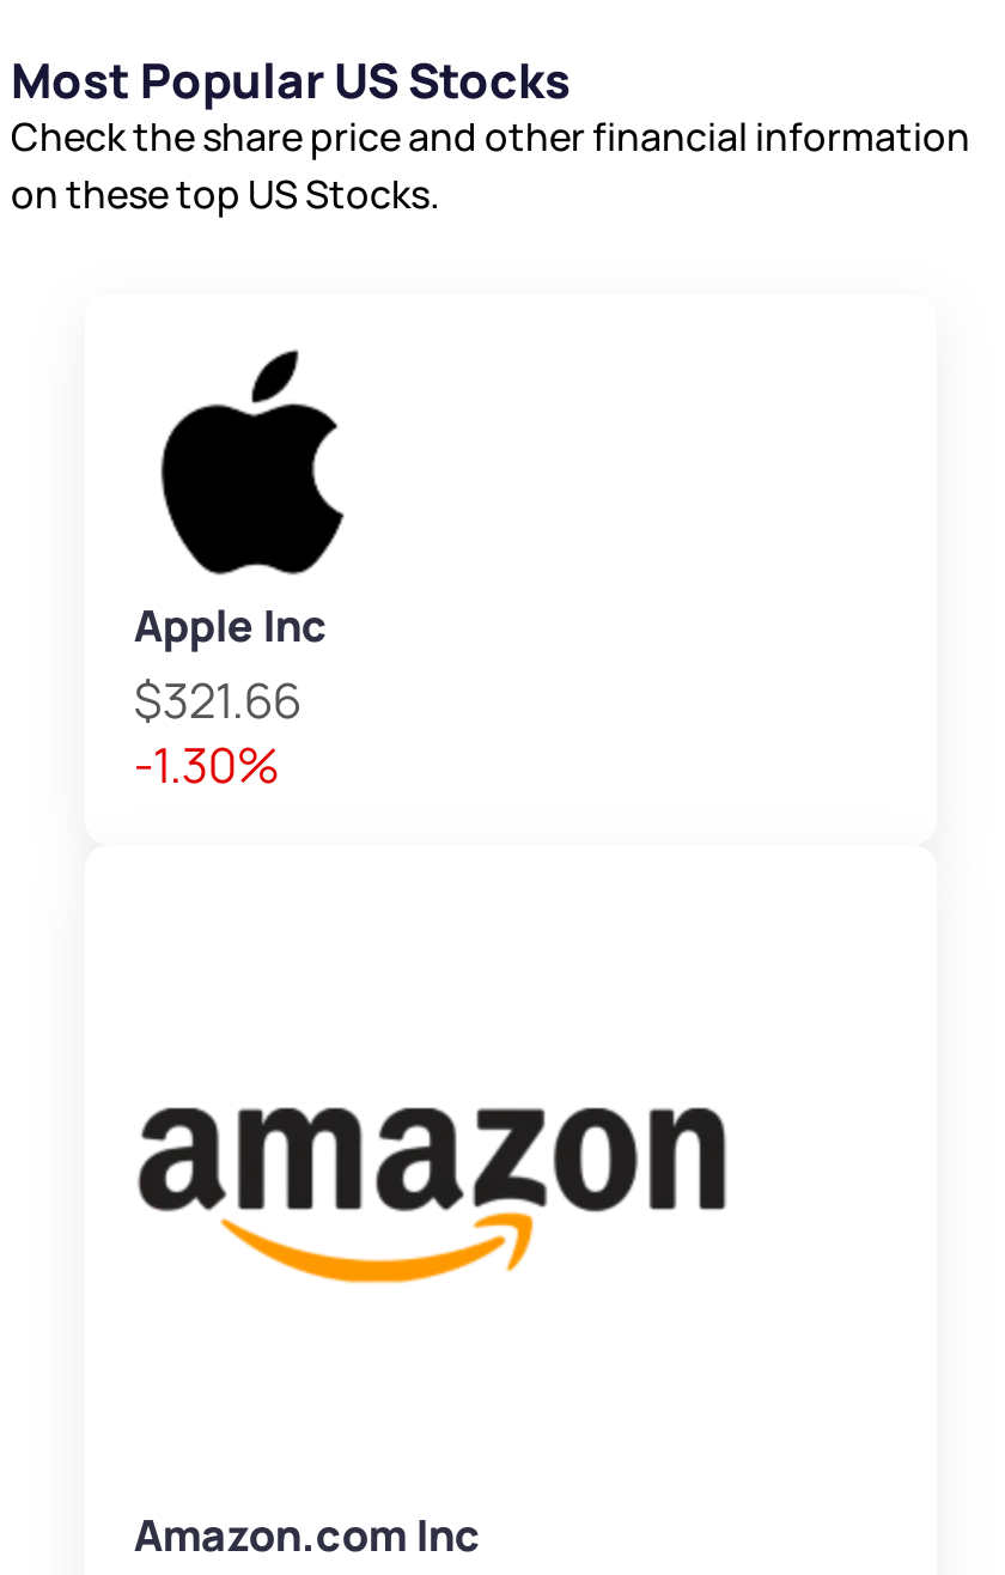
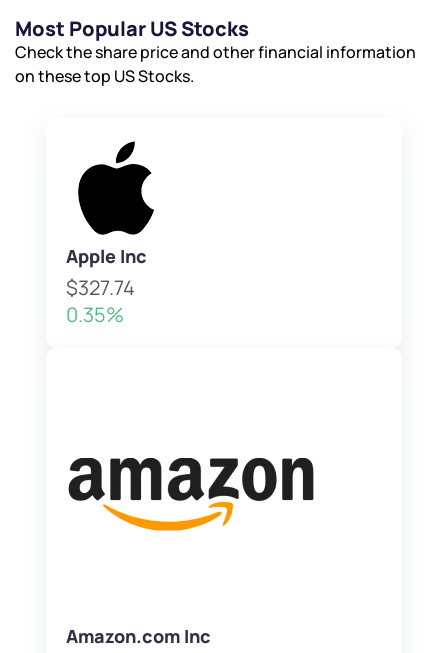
- $321.66
+ $327.74

- -1.30%
+ 0.35%
